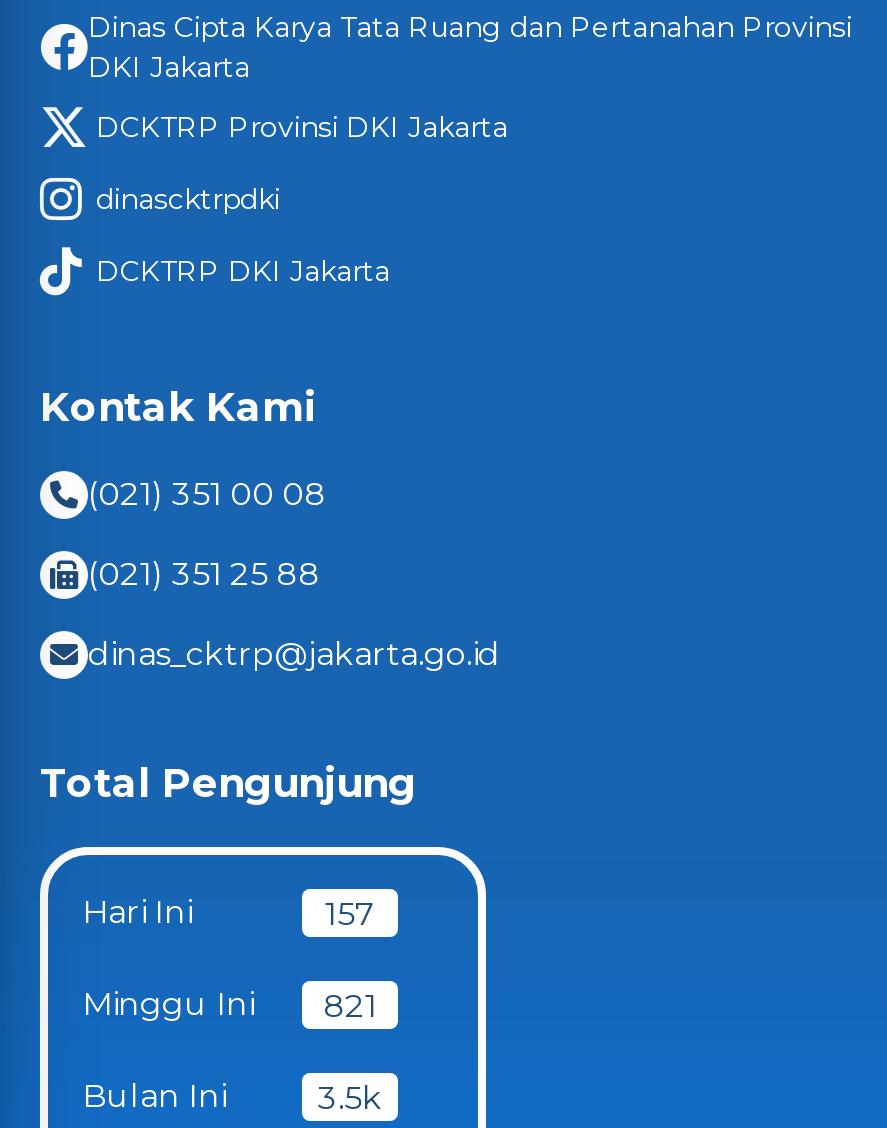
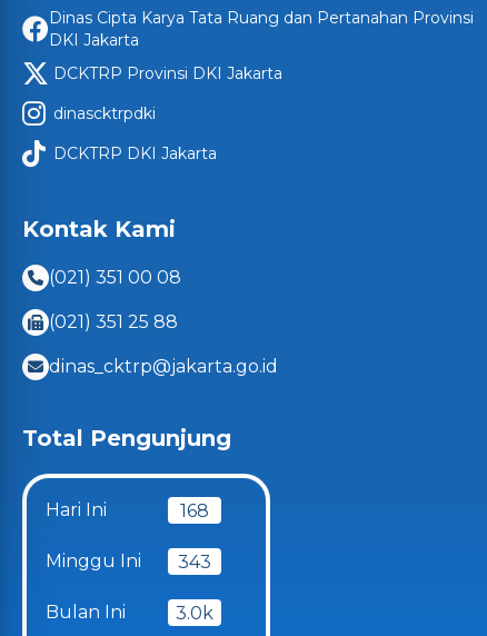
- 157
+ 168

- Minggu Ini 821
+ Minggu Ini 343

- 3.5k
+ 3.0k
